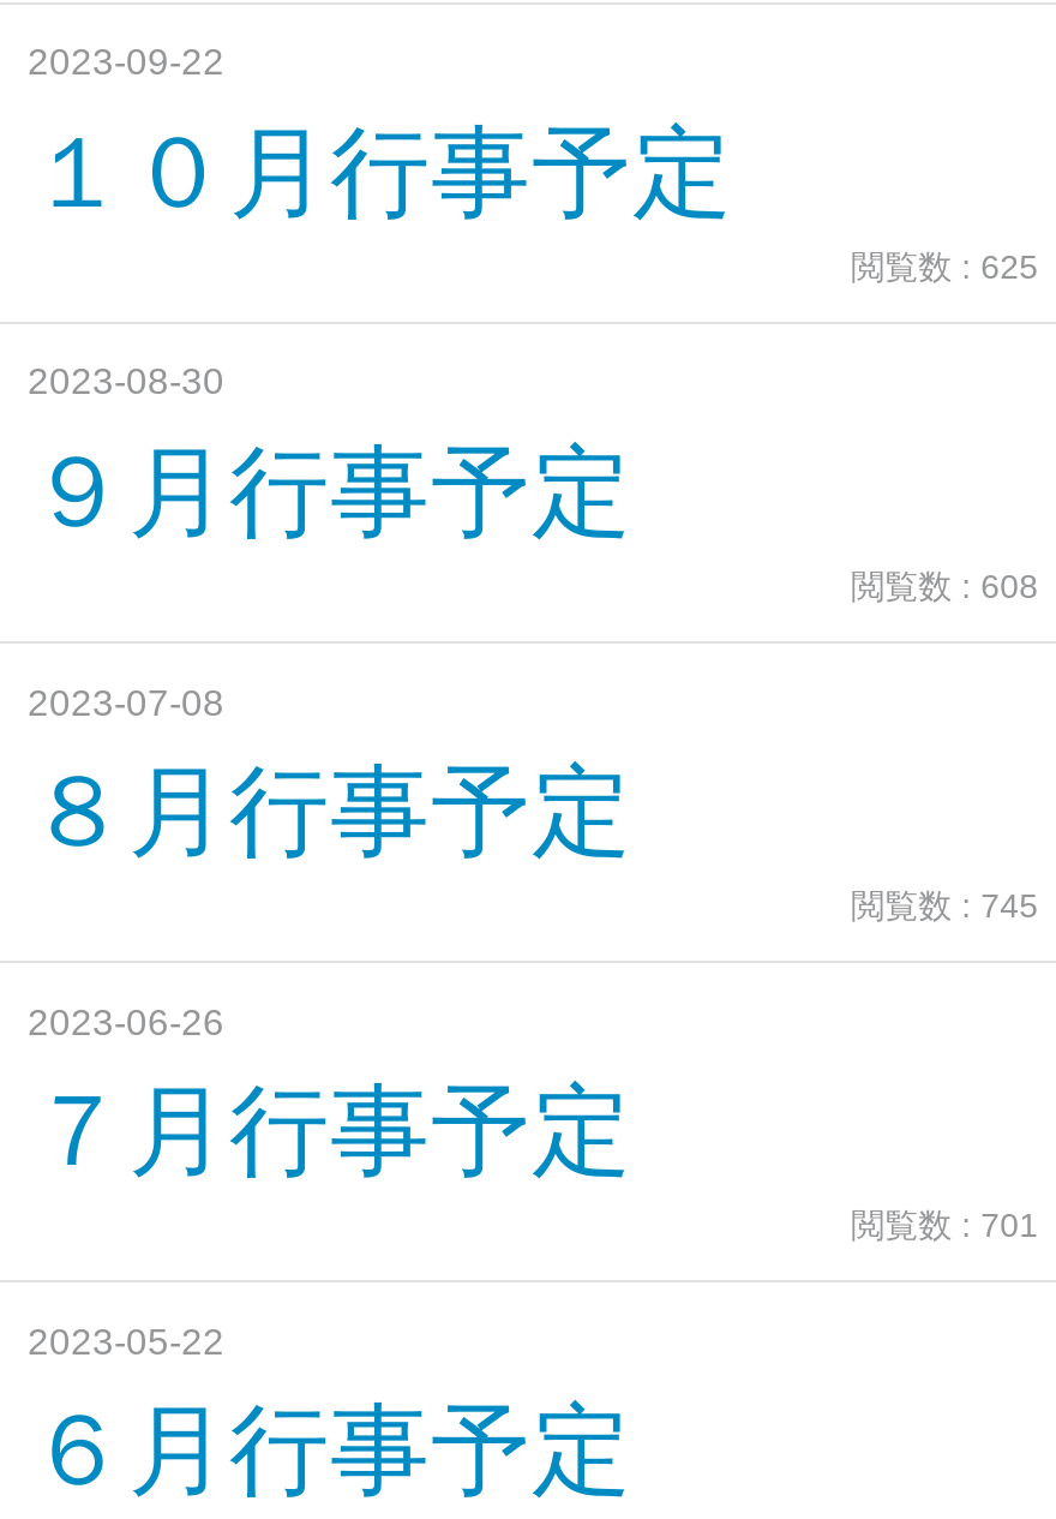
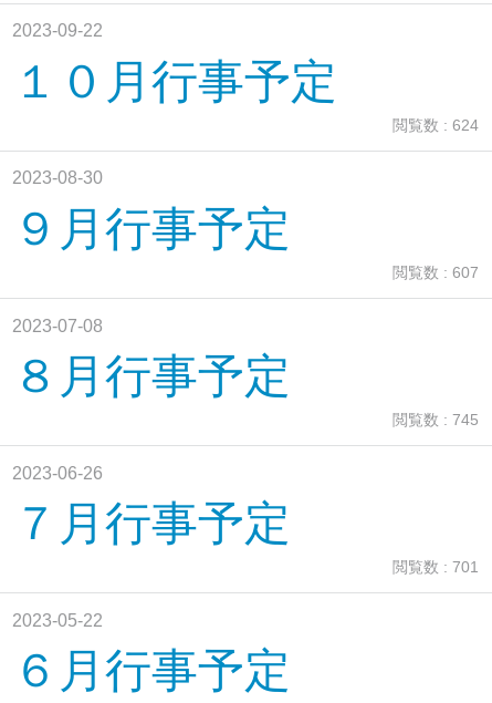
- 閲覧数 : 625
+ 閲覧数 : 624

- 閲覧数 : 608
+ 閲覧数 : 607
